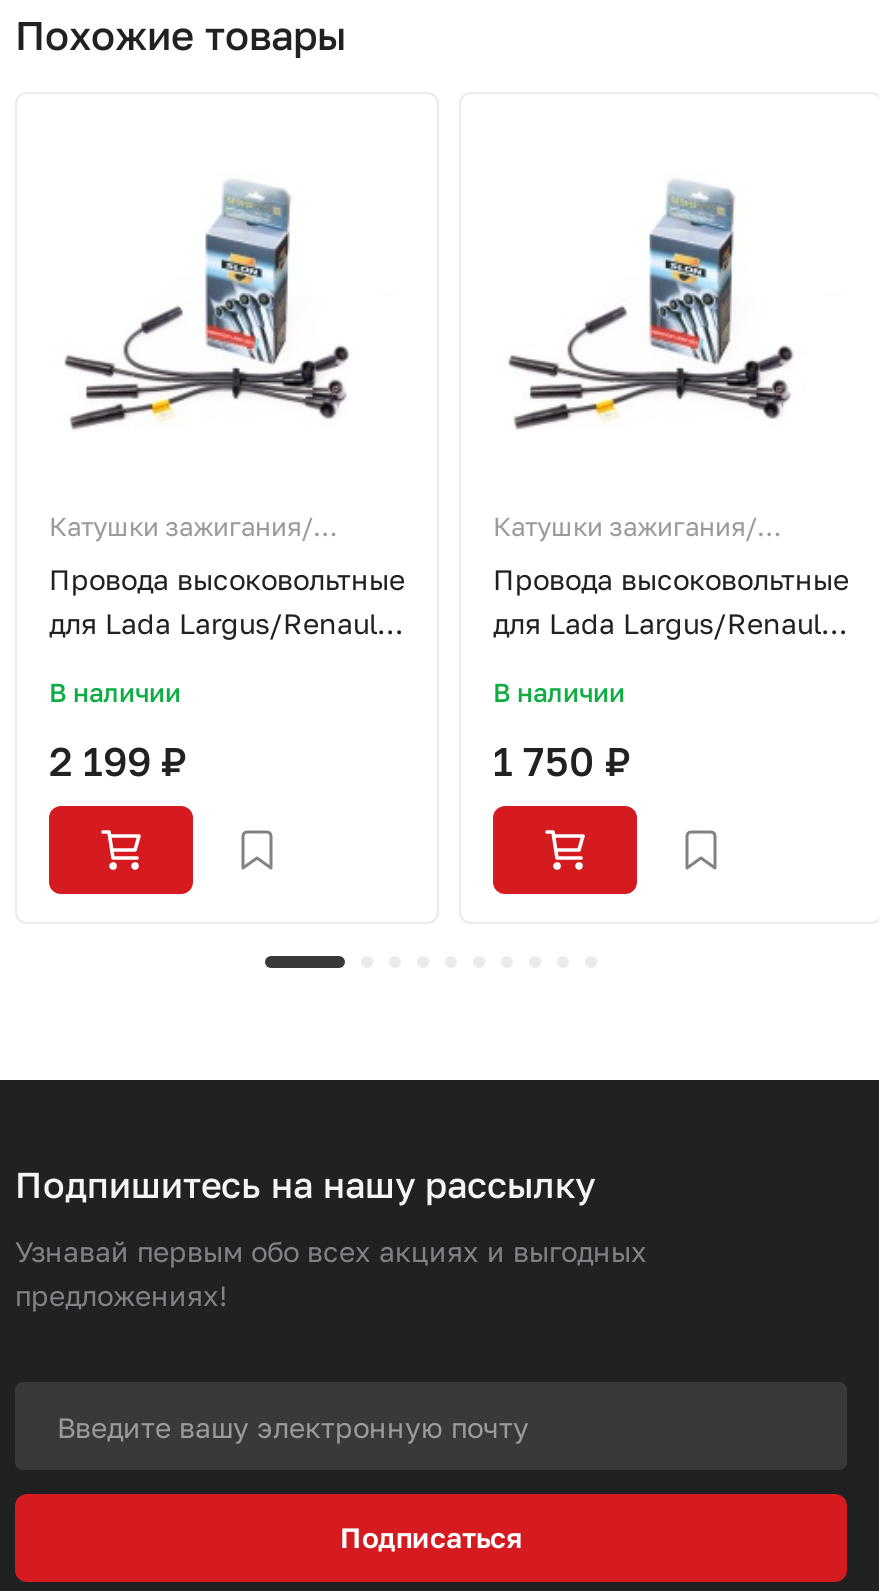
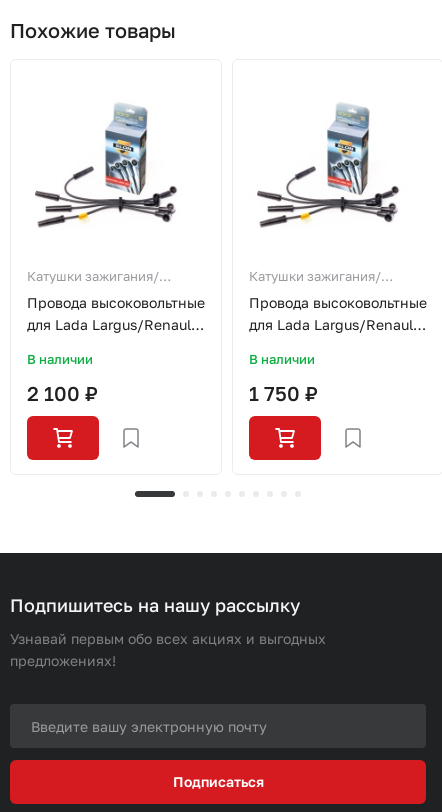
- 2 199 ₽
+ 2 100 ₽
